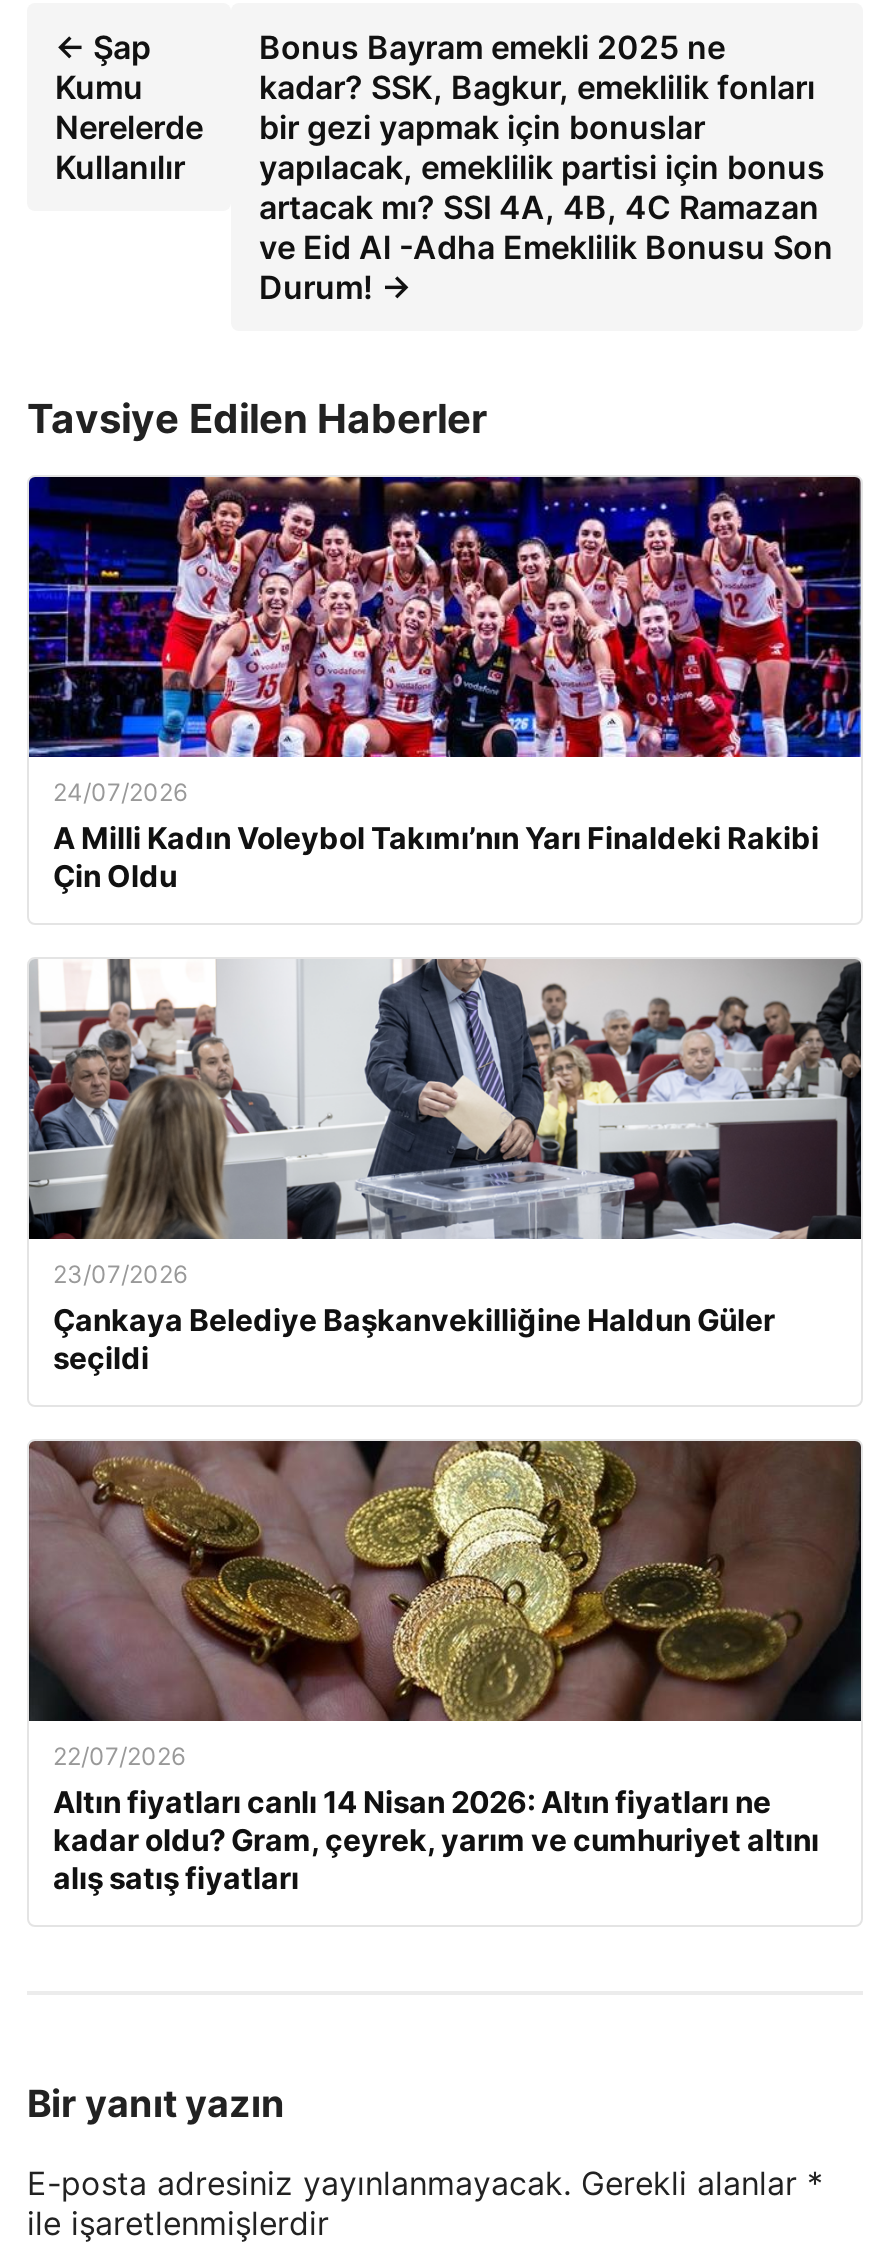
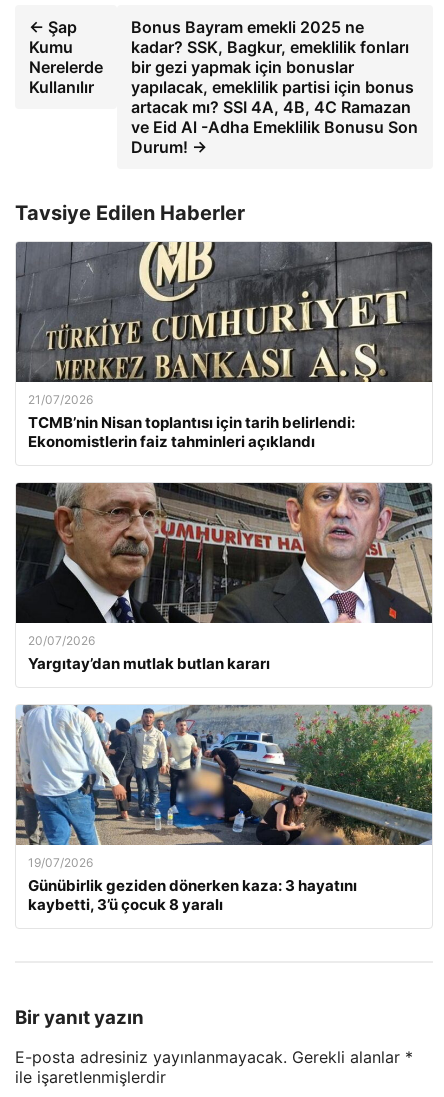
- [image]
- 24/07/2026
- A Milli Kadın Voleybol Takımı’nın Yarı Finaldeki Rakibi
- Çin Oldu
+ [image]
+ 21/07/2026
+ TCMB’nin Nisan toplantısı için tarih belirlendi:
+ Ekonomistlerin faiz tahminleri açıklandı

- [image]
- 23/07/2026
- Çankaya Belediye Başkanvekilliğine Haldun Güler
- seçildi
+ [image]
+ 20/07/2026
+ Yargıtay’dan mutlak butlan kararı

- [image]
- 22/07/2026
- Altın fiyatları canlı 14 Nisan 2026: Altın fiyatları ne
- kadar oldu? Gram, çeyrek, yarım ve cumhuriyet altını
- alış satış fiyatları
+ [image]
+ 19/07/2026
+ Günübirlik geziden dönerken kaza: 3 hayatını
+ kaybetti, 3’ü çocuk 8 yaralı
